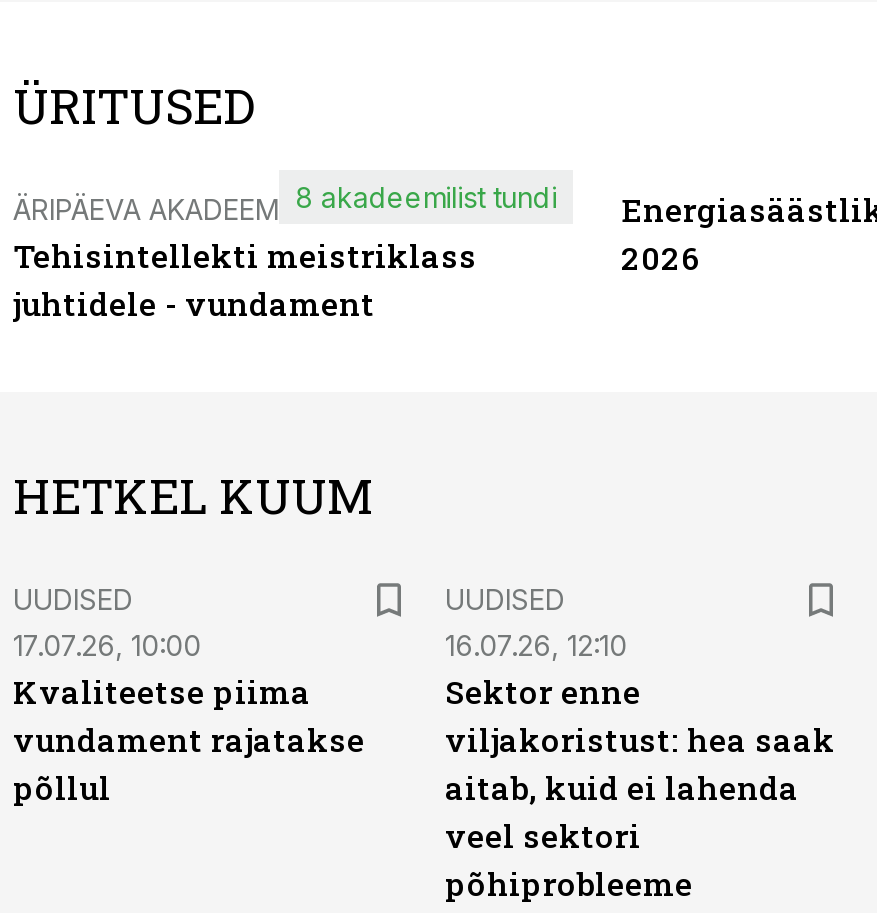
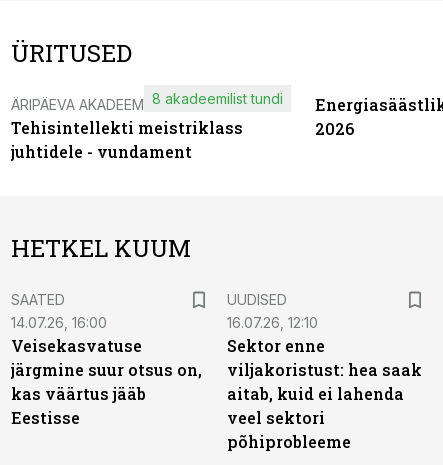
- UUDISED
- 17.07.26, 10:00
- Kvaliteetse piima
- vundament rajatakse
- põllul
+ SAATED
+ 14.07.26, 16:00
+ Veisekasvatuse
+ järgmine suur otsus on,
+ kas väärtus jääb
+ Eestisse
